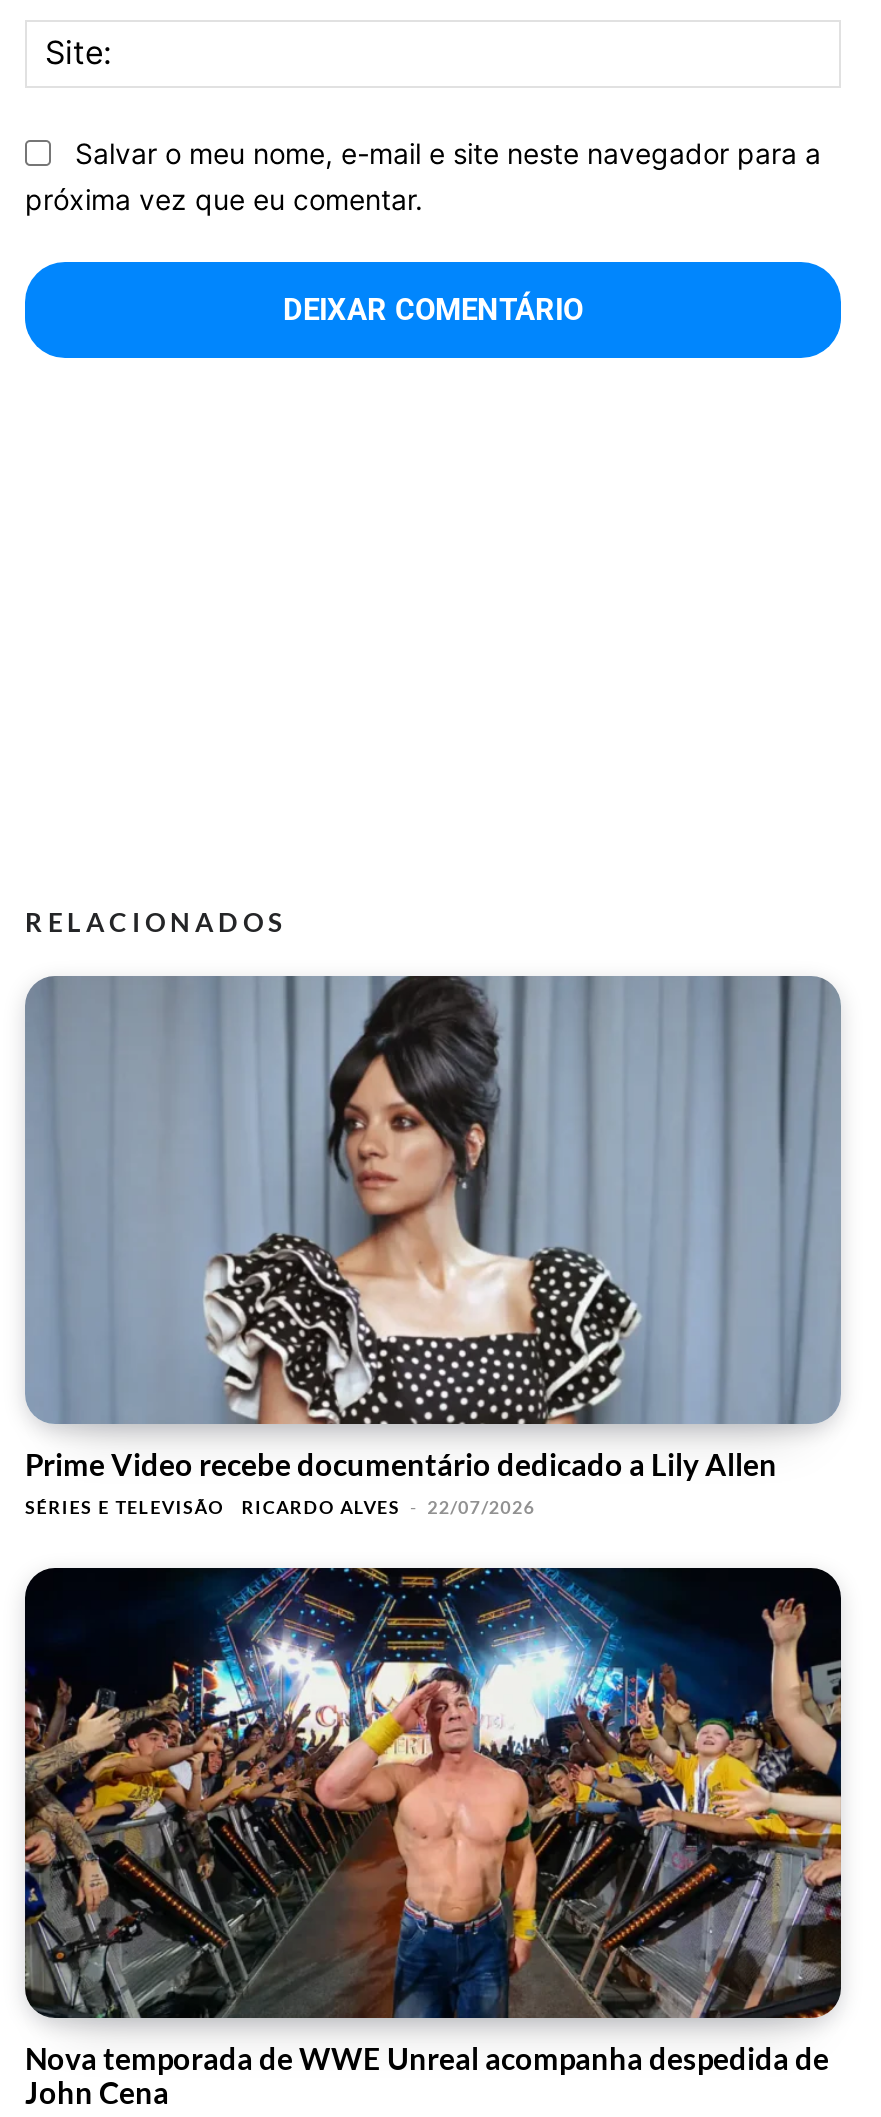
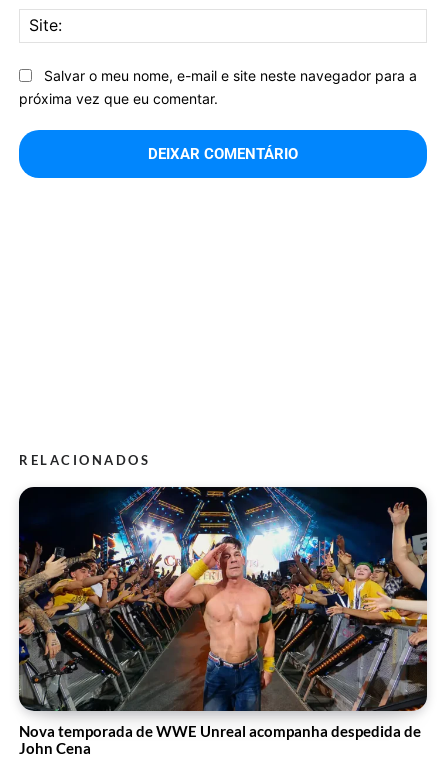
- [image]
- Prime Video recebe documentário dedicado a Lily Allen
- SÉRIES E TELEVISÃO
- RICARDO ALVES - 22/07/2026
